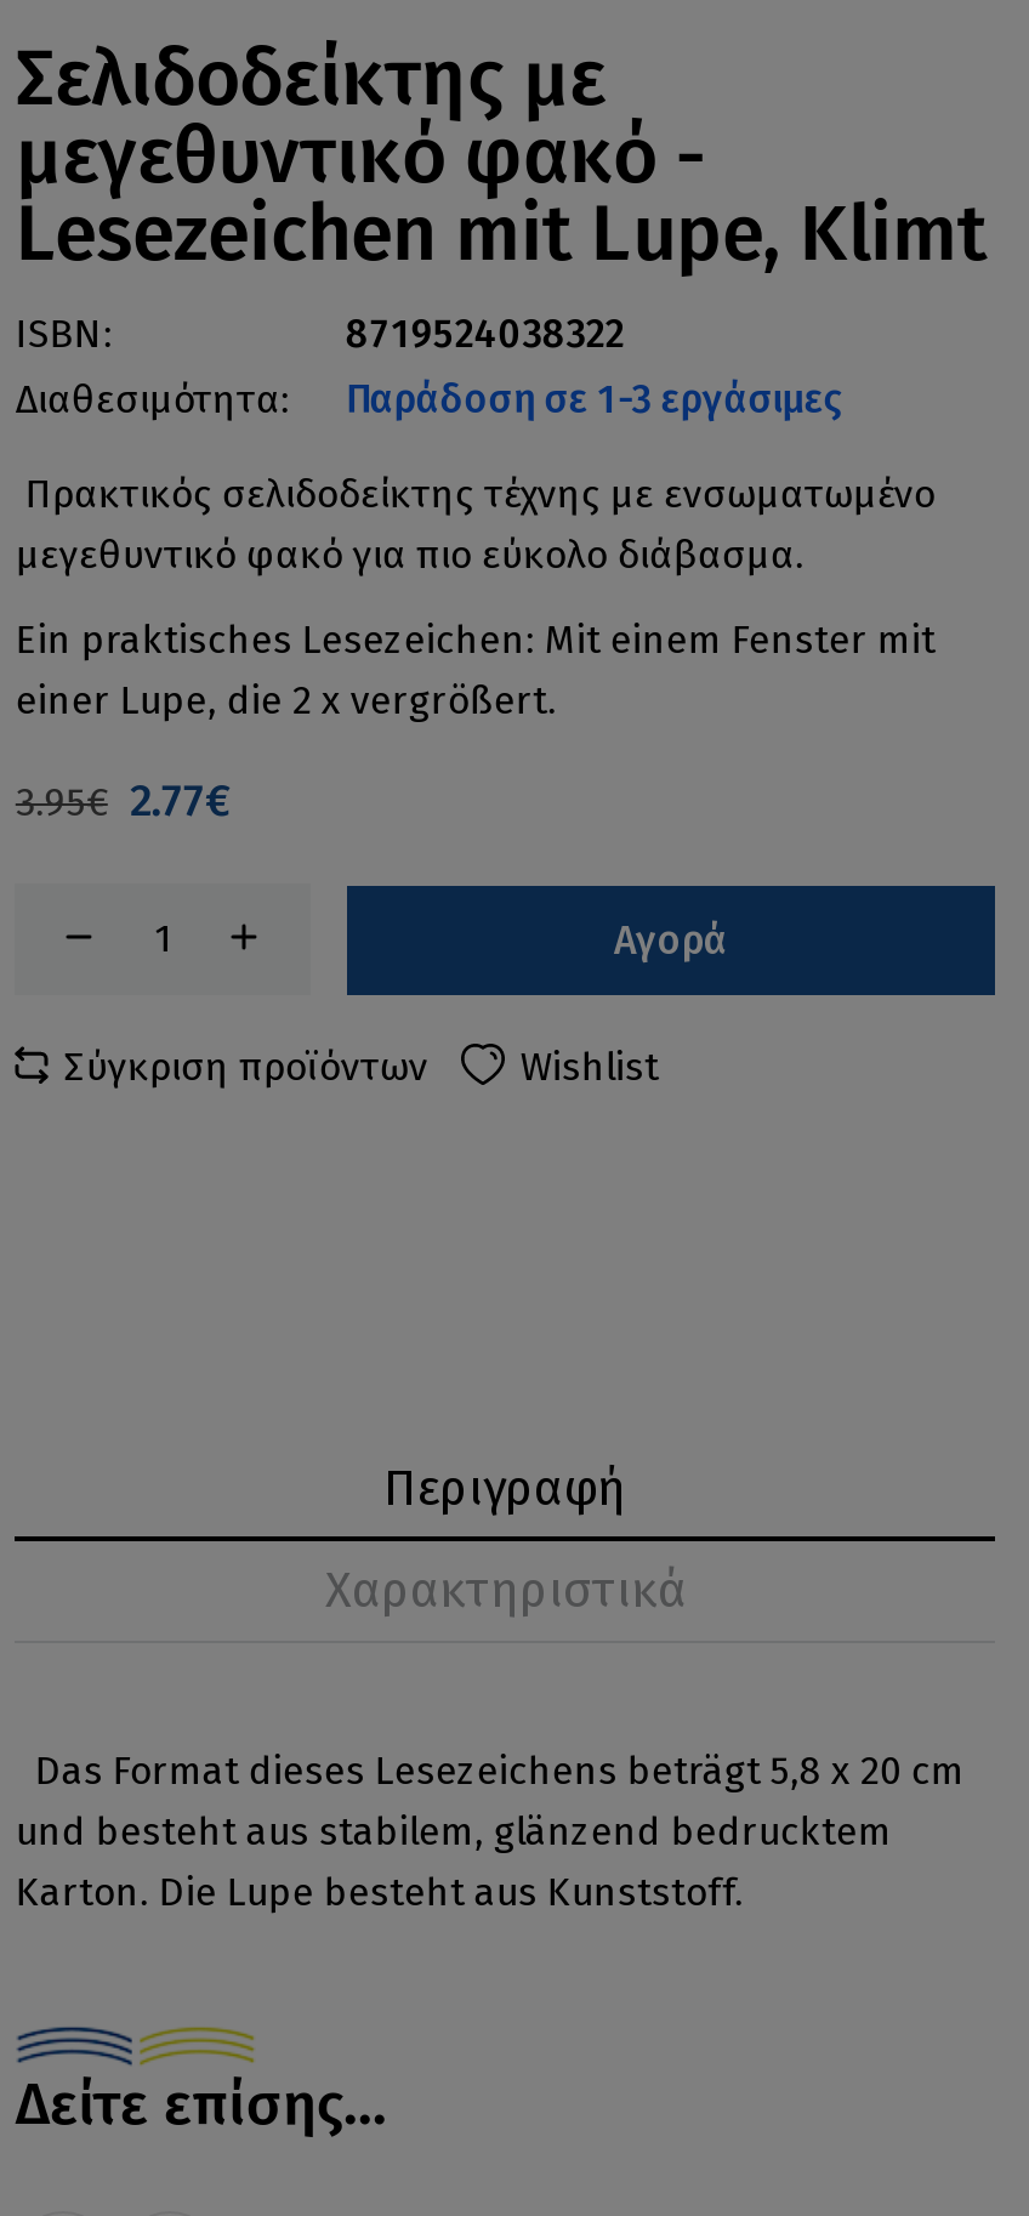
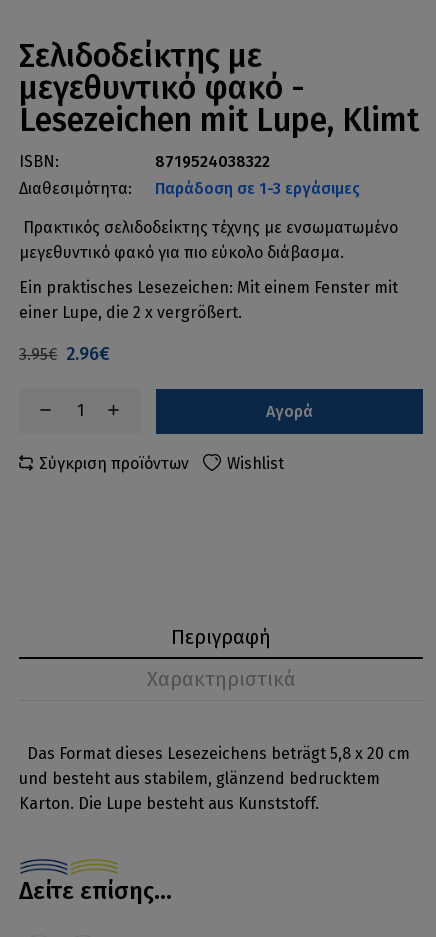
- 3.95€ 2.77€
+ 3.95€ 2.96€
